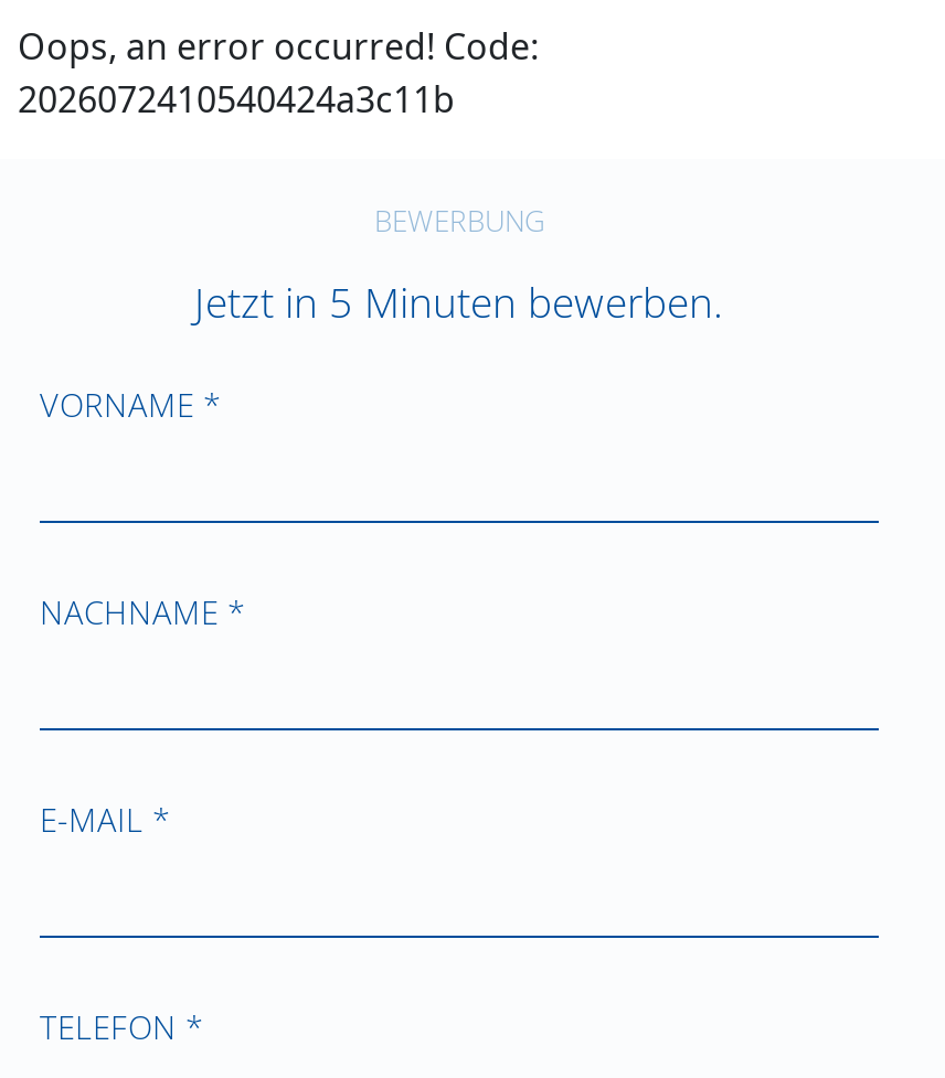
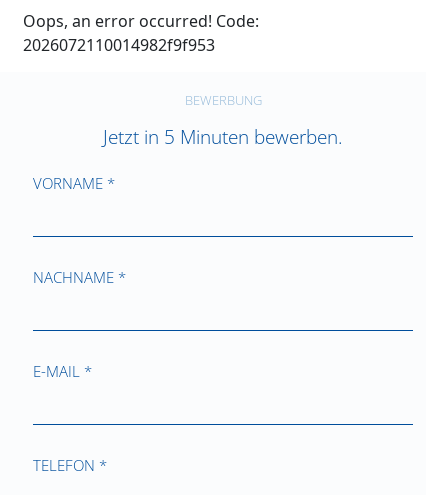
- 2026072410540424a3c11b
+ 2026072110014982f9f953
